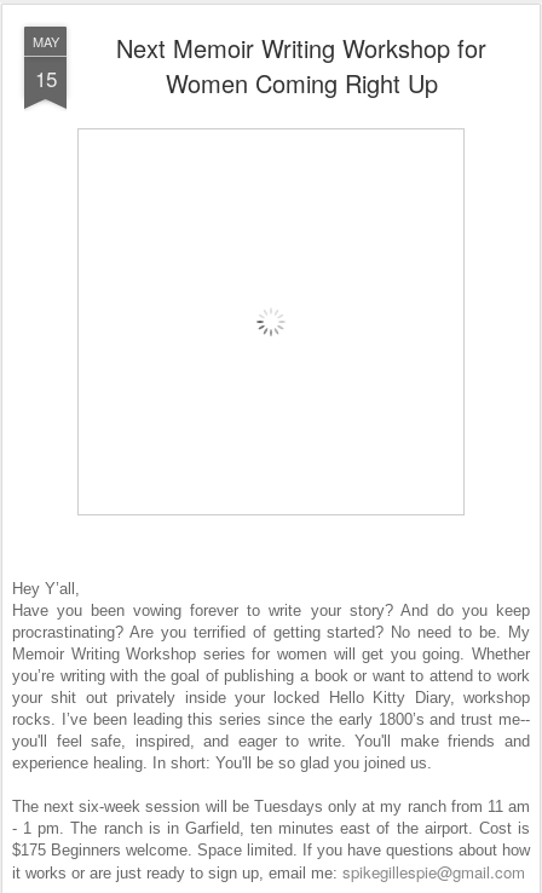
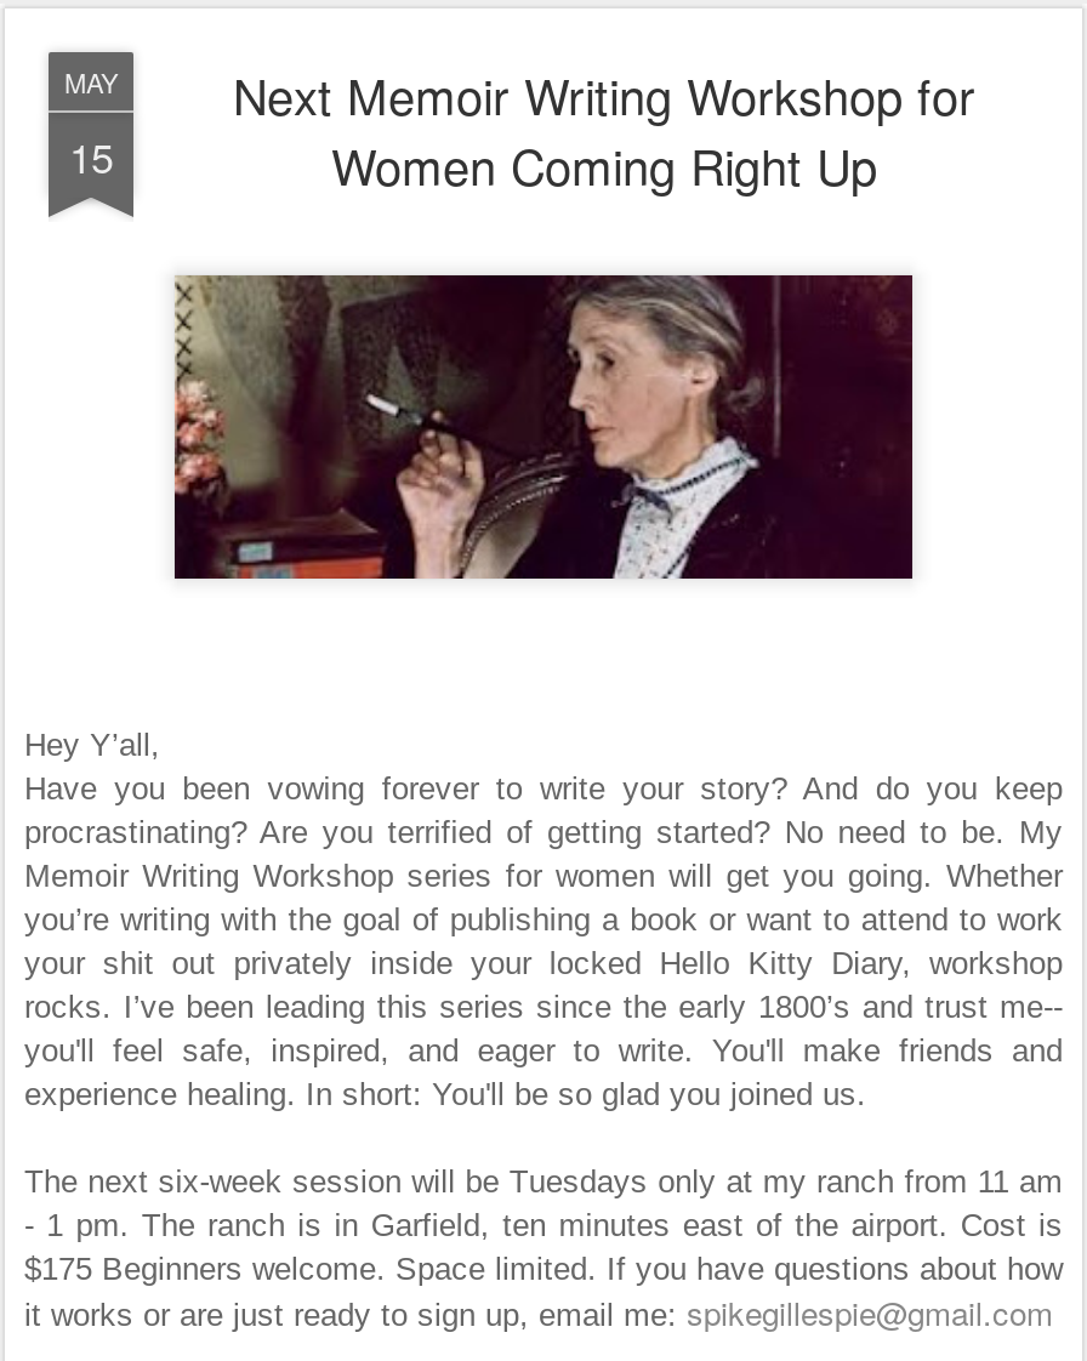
+ [image]
